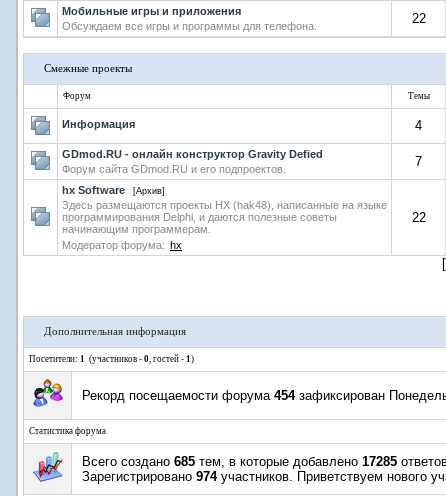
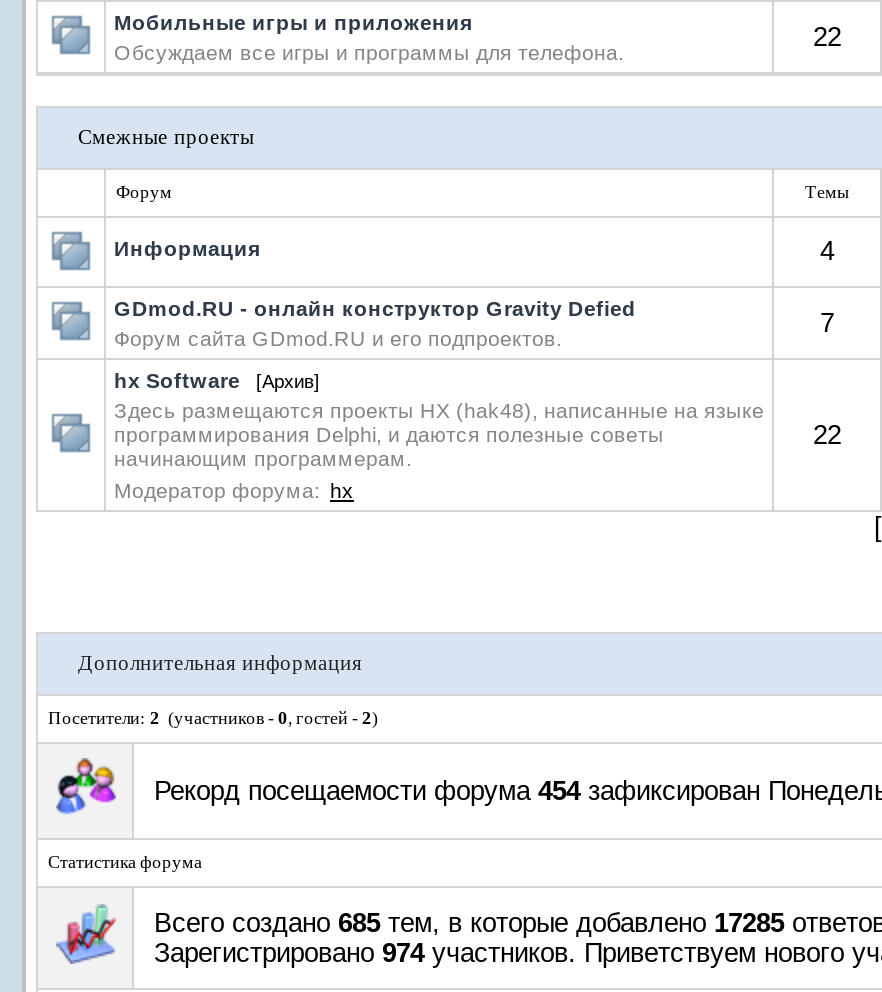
- Посетители: 1 (участников - 0, гостей - 1)
+ Посетители: 2 (участников - 0, гостей - 2)
